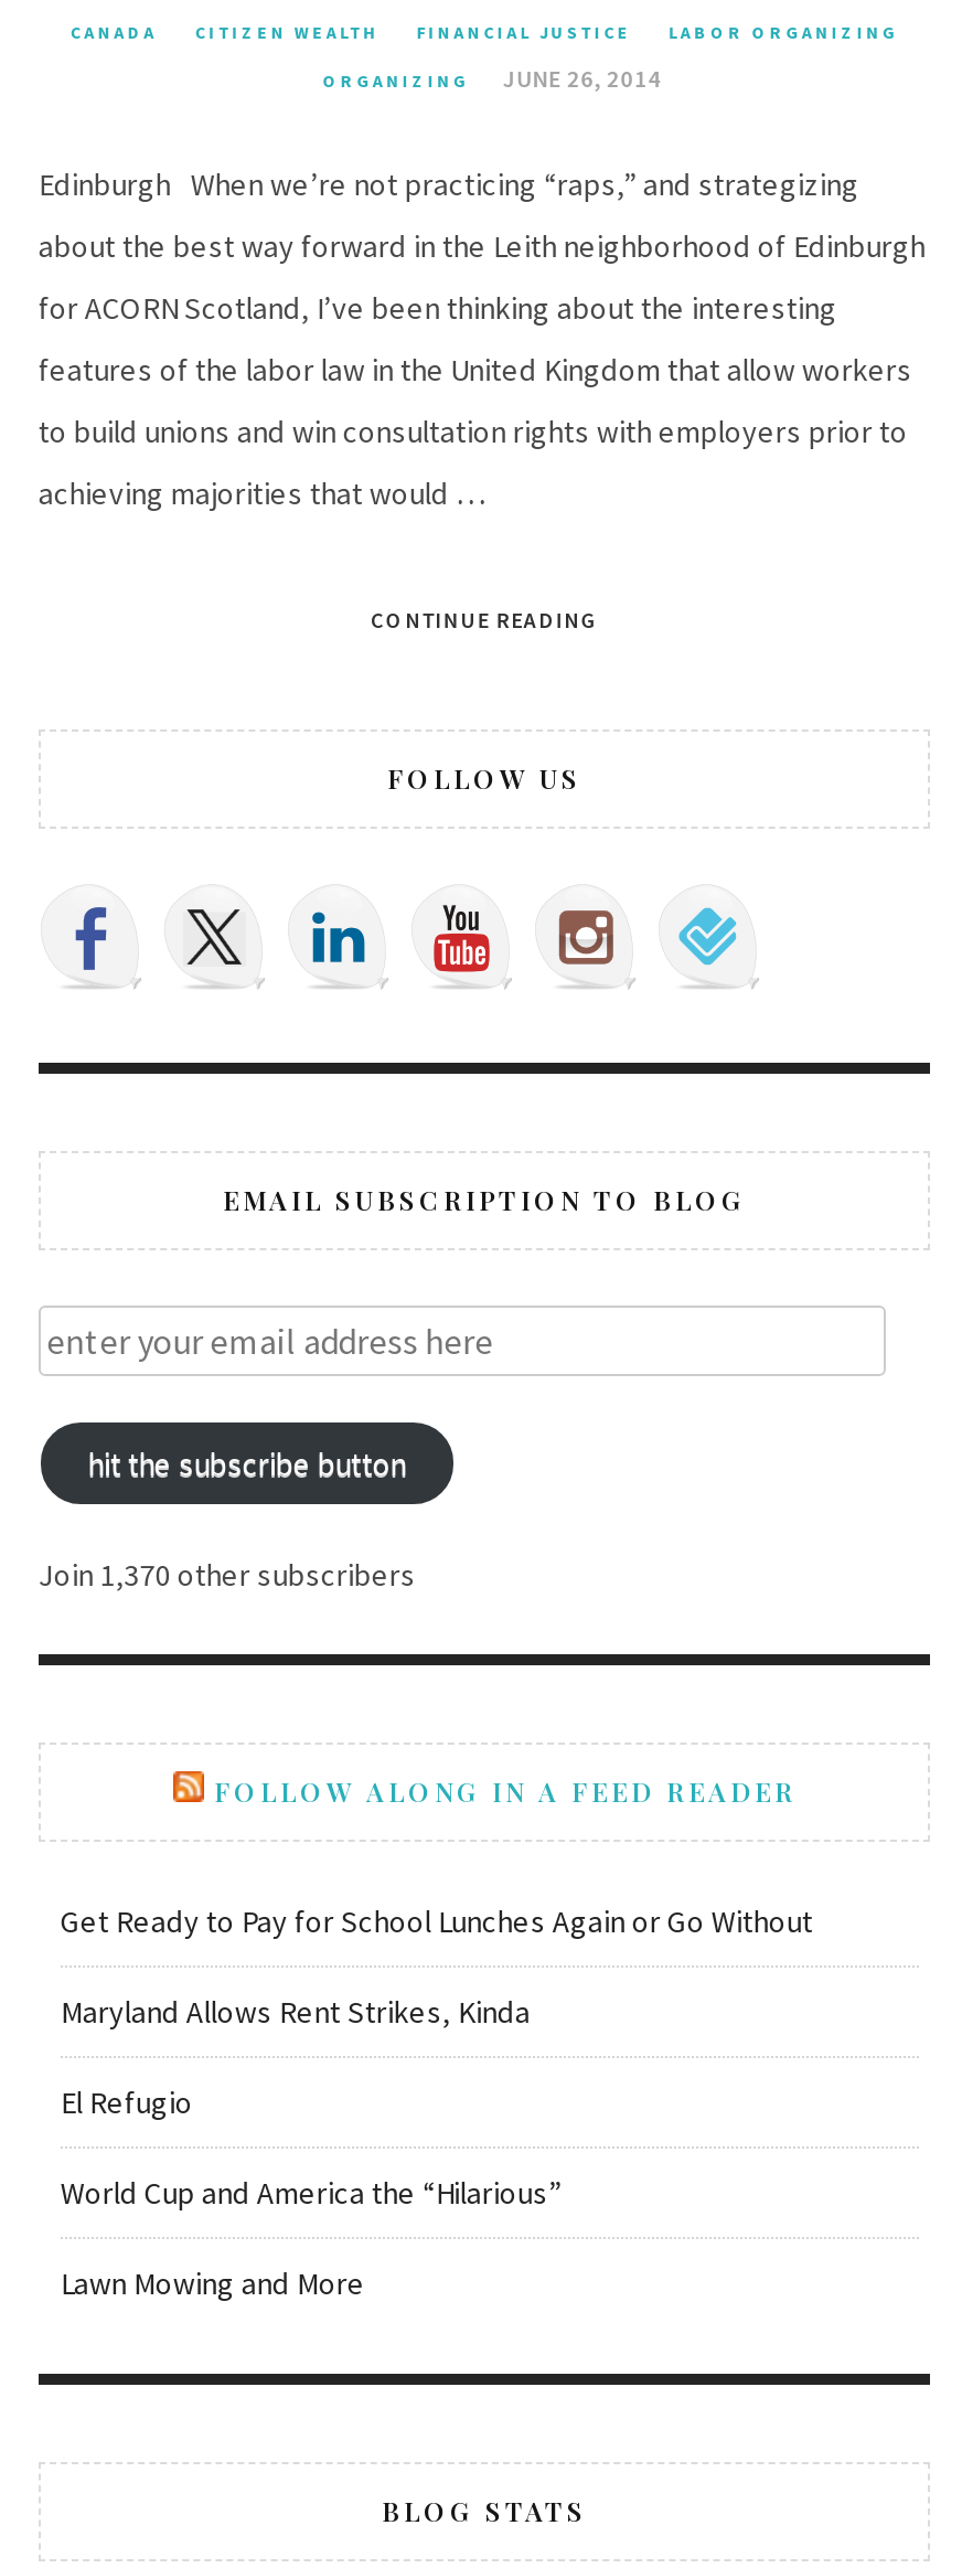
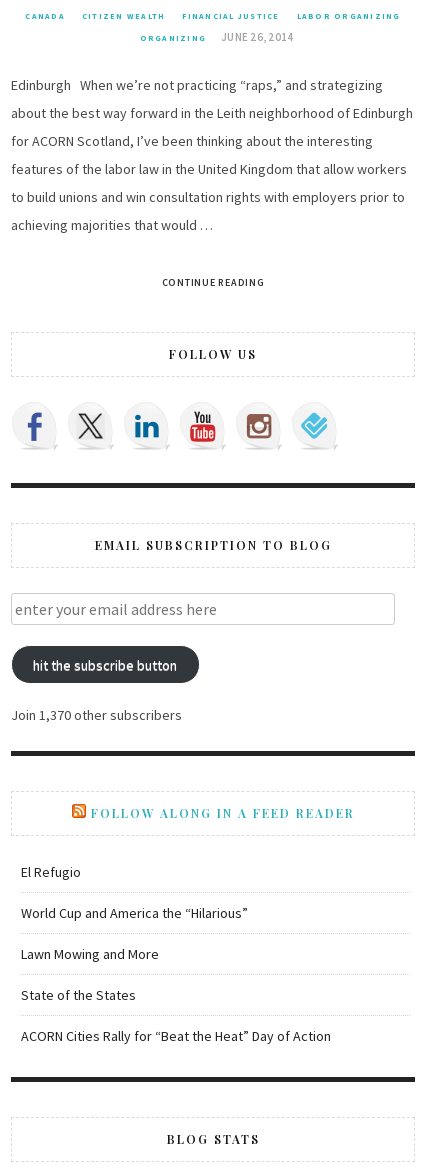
- Get Ready to Pay for School Lunches Again or Go Without
- Maryland Allows Rent Strikes, Kinda

moved up: El Refugio | World Cup and America the “Hilarious” | Lawn Mowing and More

+ State of the States
+ ACORN Cities Rally for “Beat the Heat” Day of Action
